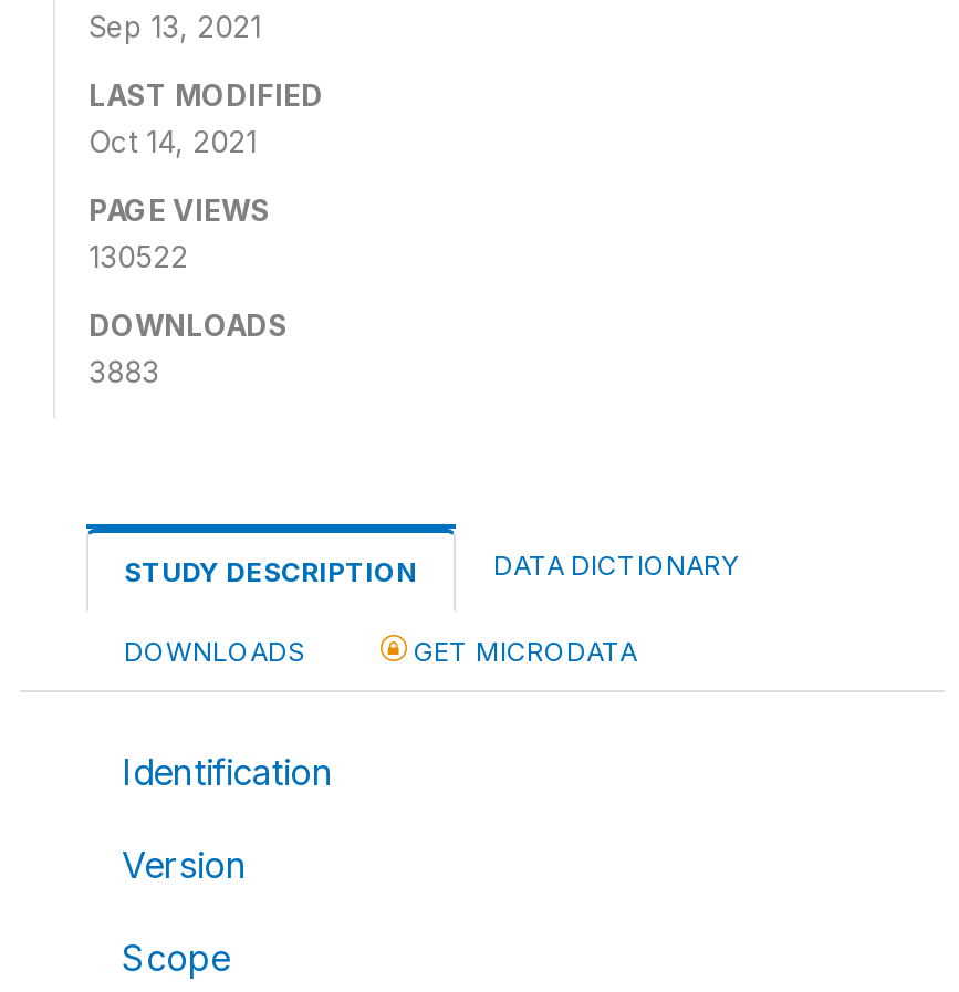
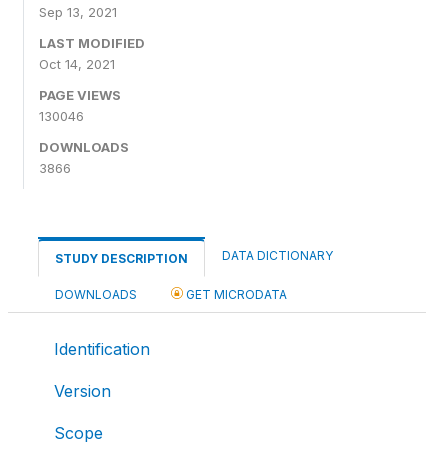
- 130522
+ 130046

- 3883
+ 3866
